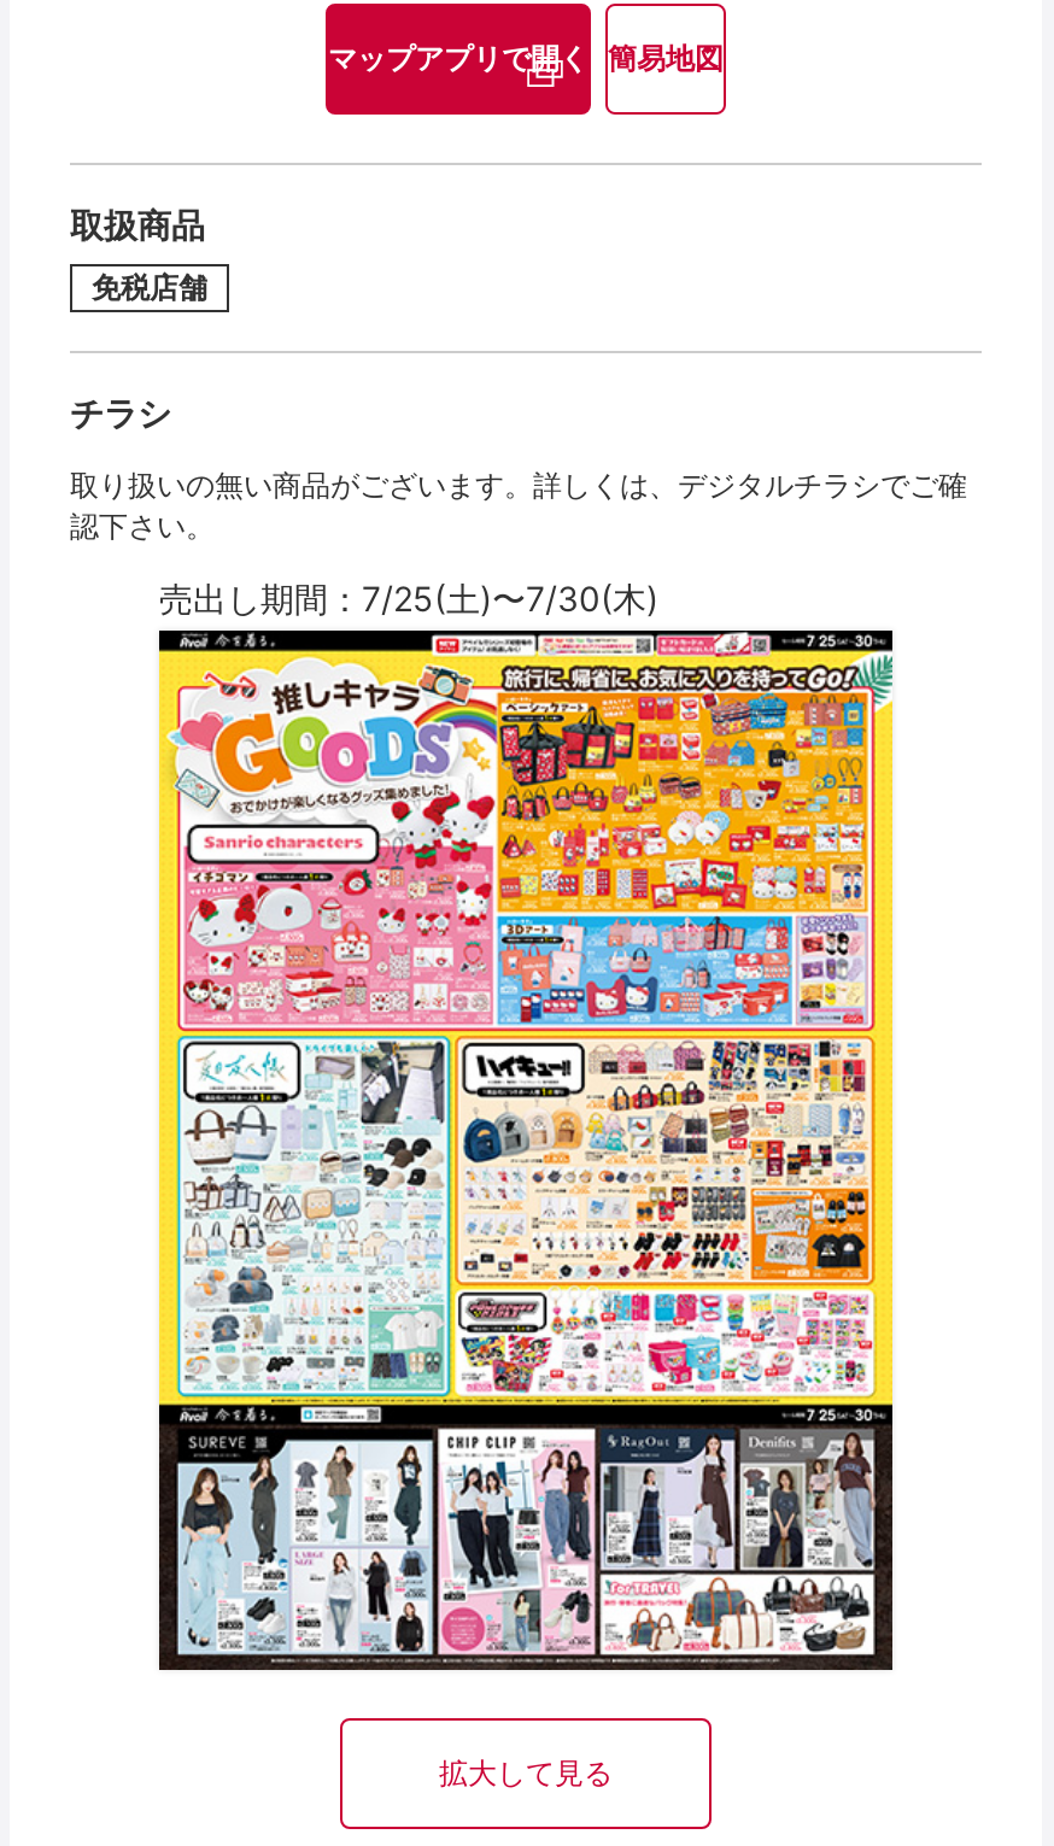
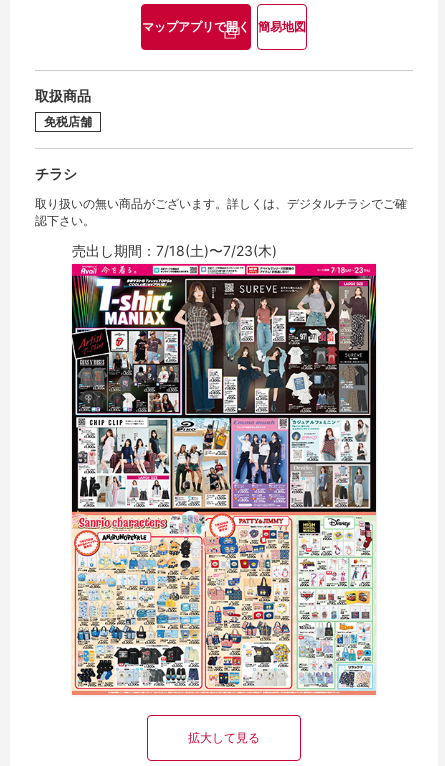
- 売出し期間：7/25(土)〜7/30(木)
+ 売出し期間：7/18(土)〜7/23(木)

- [image]
+ [image]
